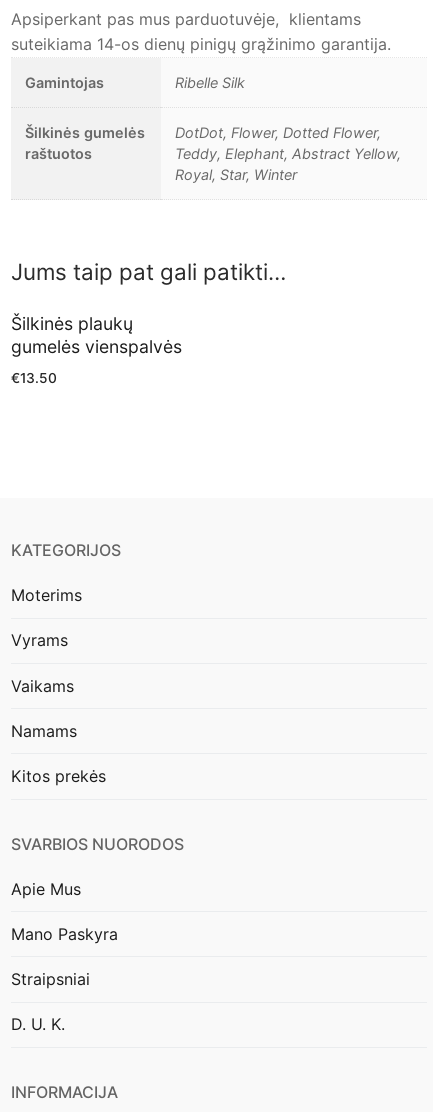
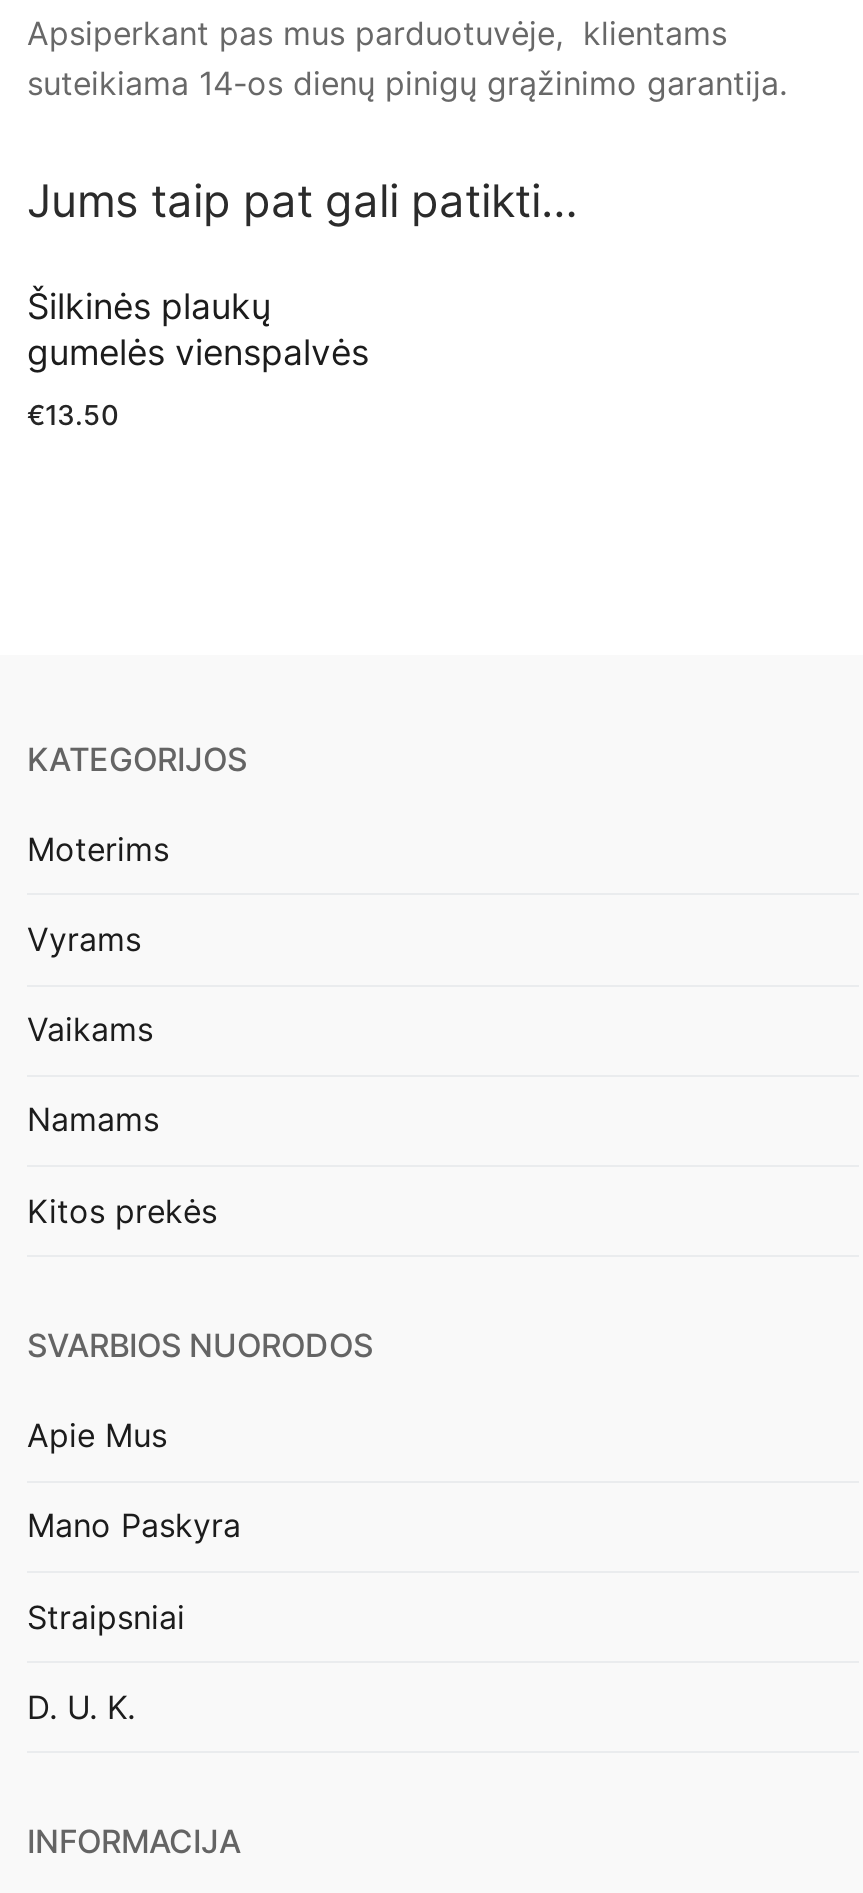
- Gamintojas
- Ribelle Silk
- Šilkinės gumelės
- raštuotos

- DotDot, Flower, Dotted Flower,
- Teddy, Elephant, Abstract Yellow,
- Royal, Star, Winter
